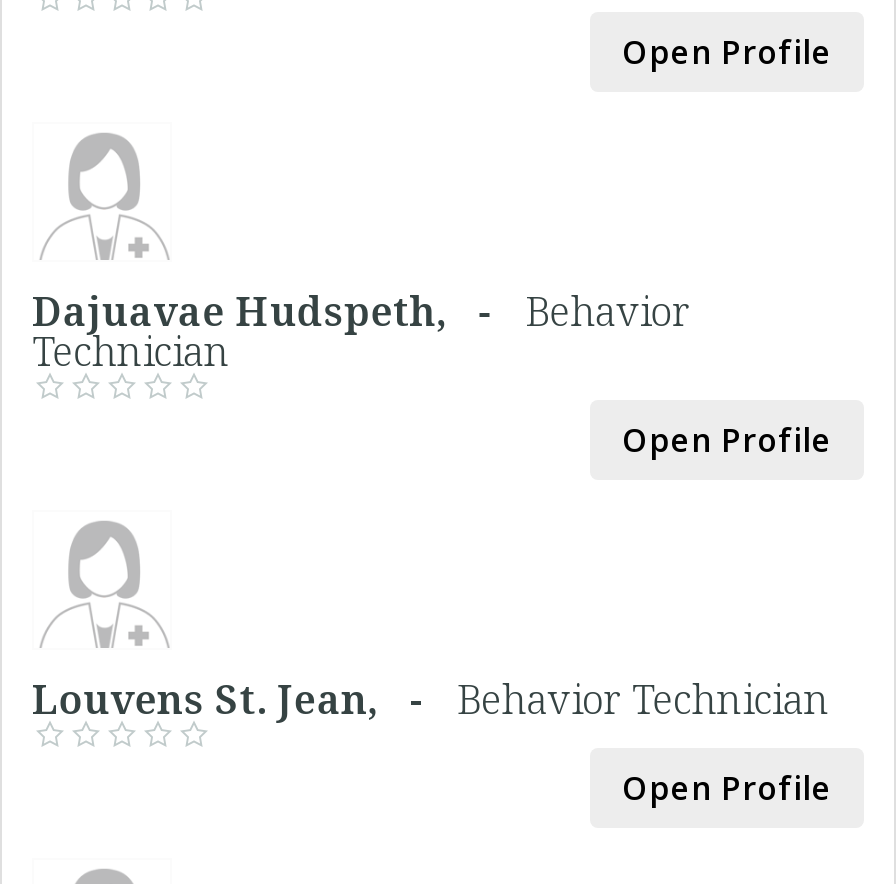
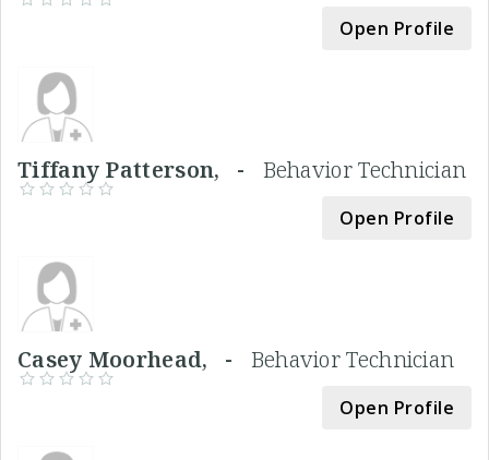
- Dajuavae Hudspeth, - Behavior
- Technician
+ Tiffany Patterson, - Behavior Technician

- Louvens St. Jean, - Behavior Technician
+ Casey Moorhead, - Behavior Technician
